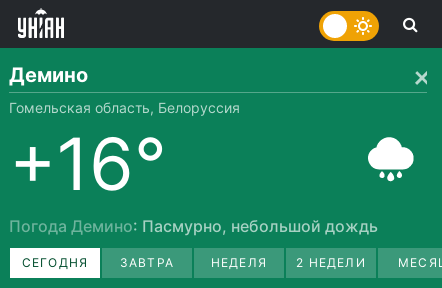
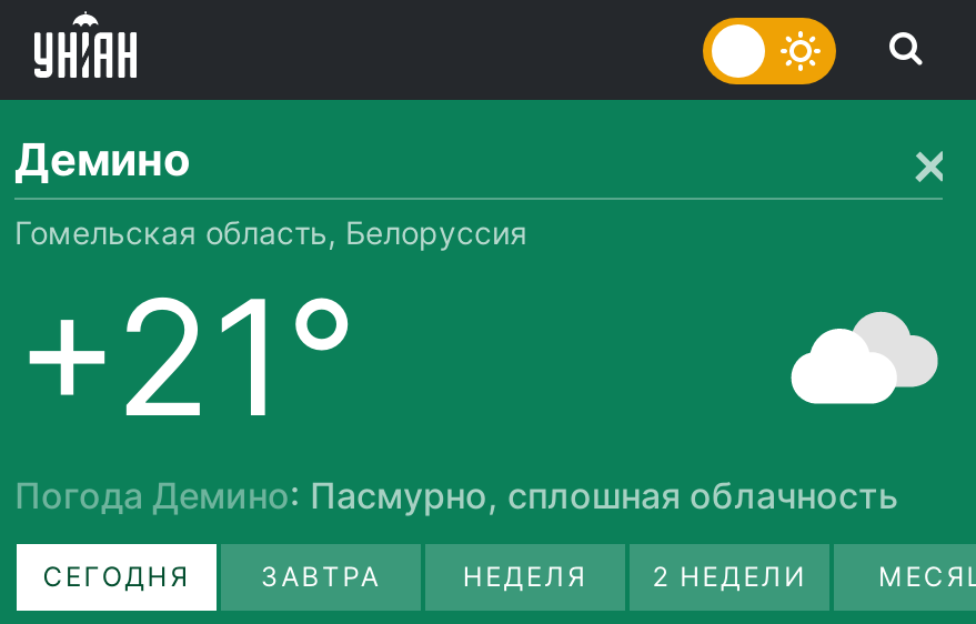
- +16°
+ +21°

- [image]
- Погода Демино: Пасмурно, небольшой дождь
+ [image]
+ Погода Демино: Пасмурно, сплошная облачность
